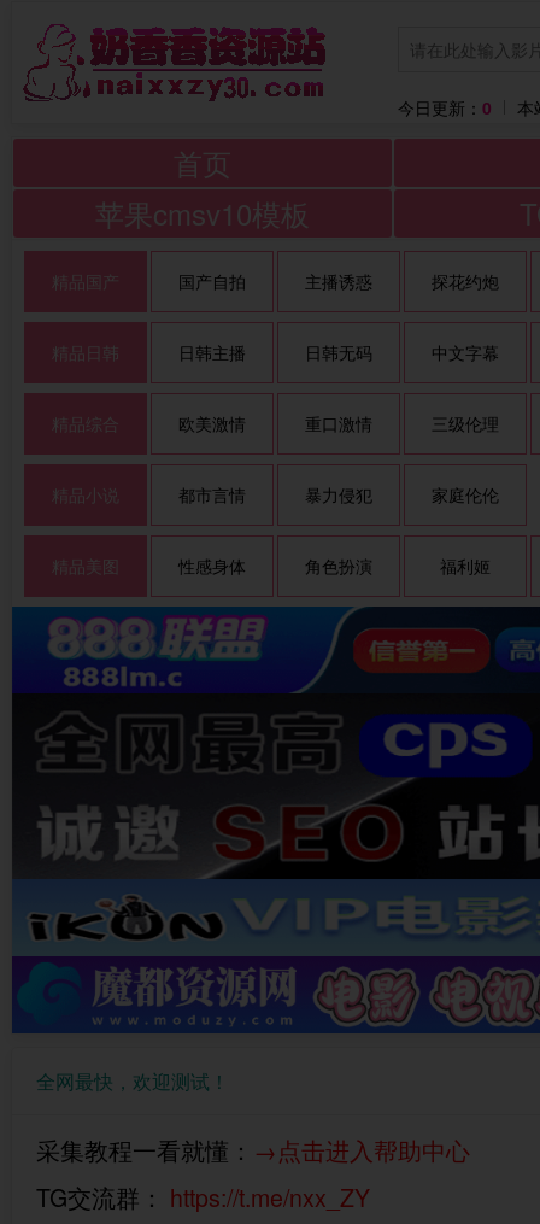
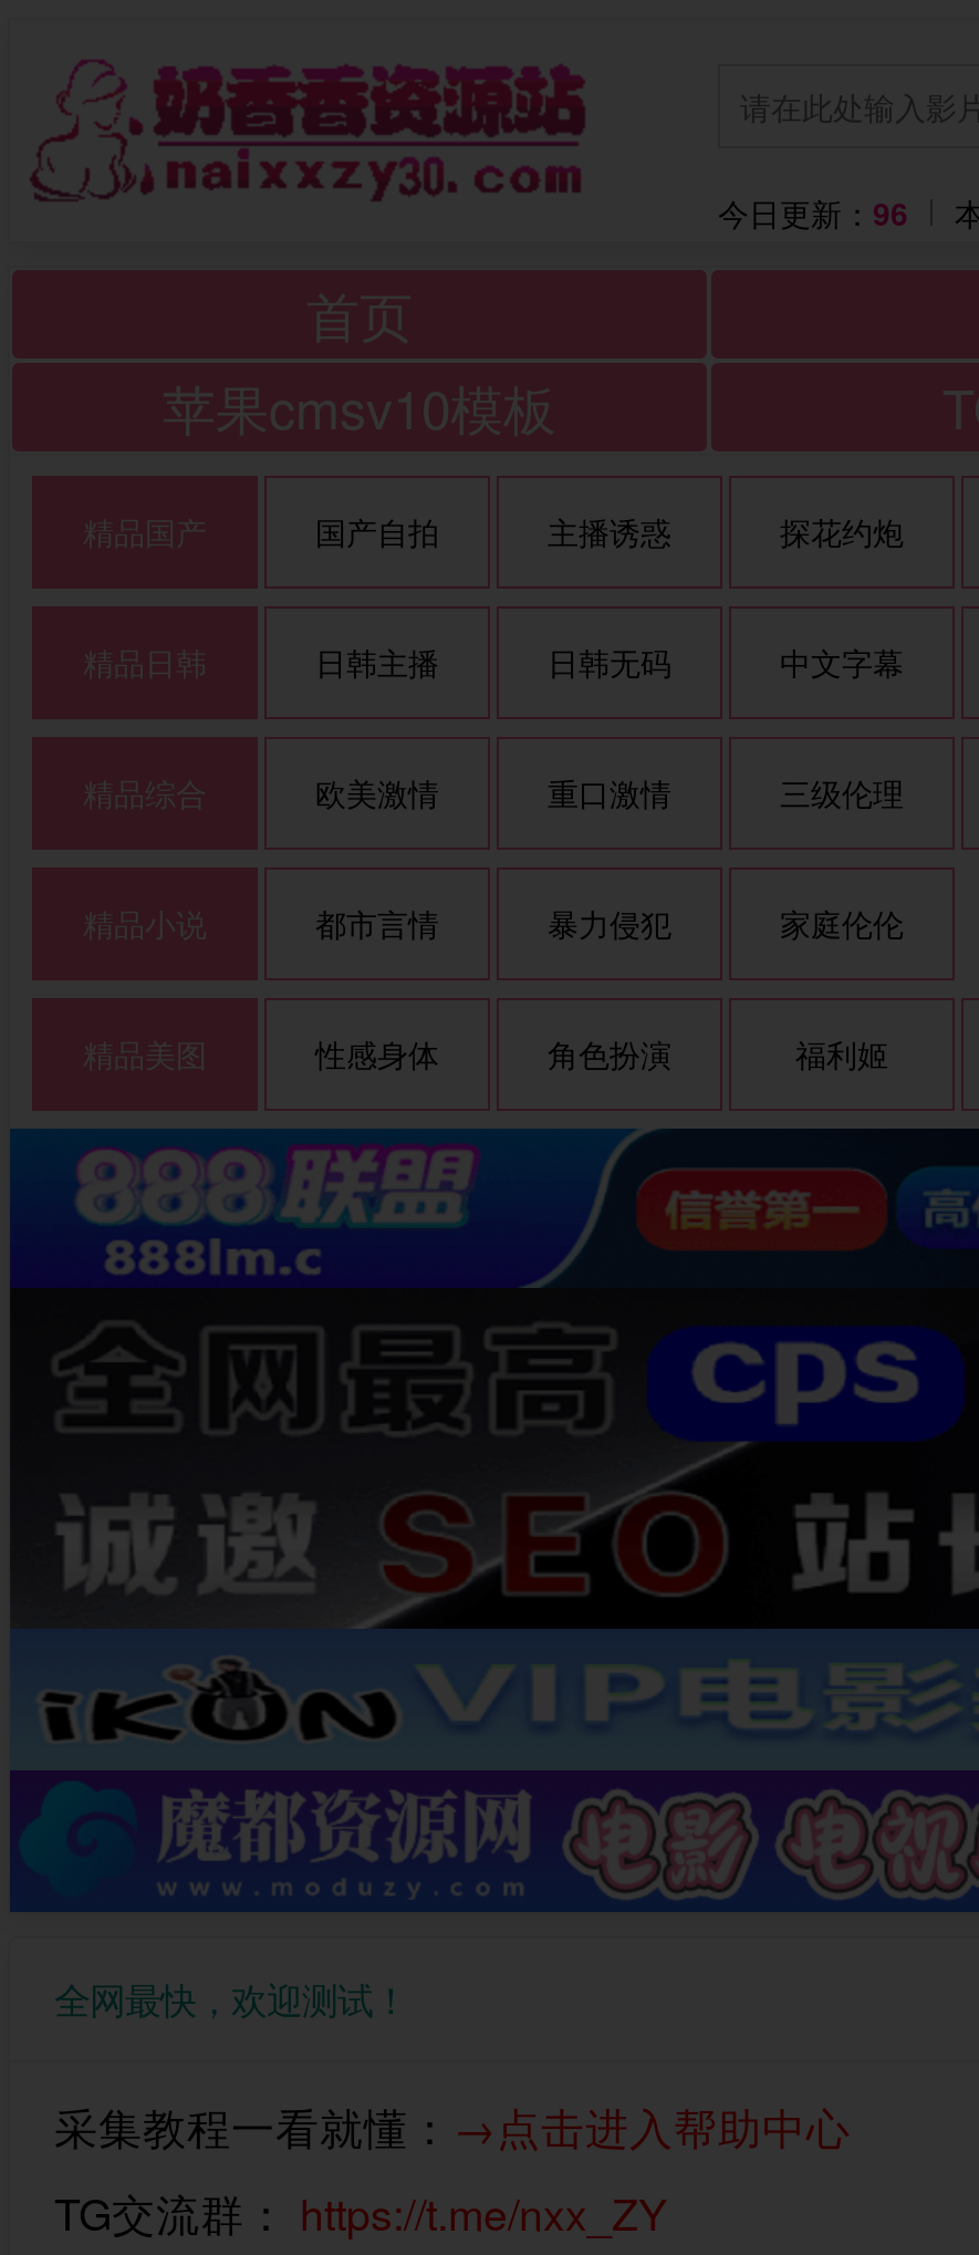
- 今日更新：0
+ 今日更新：96
